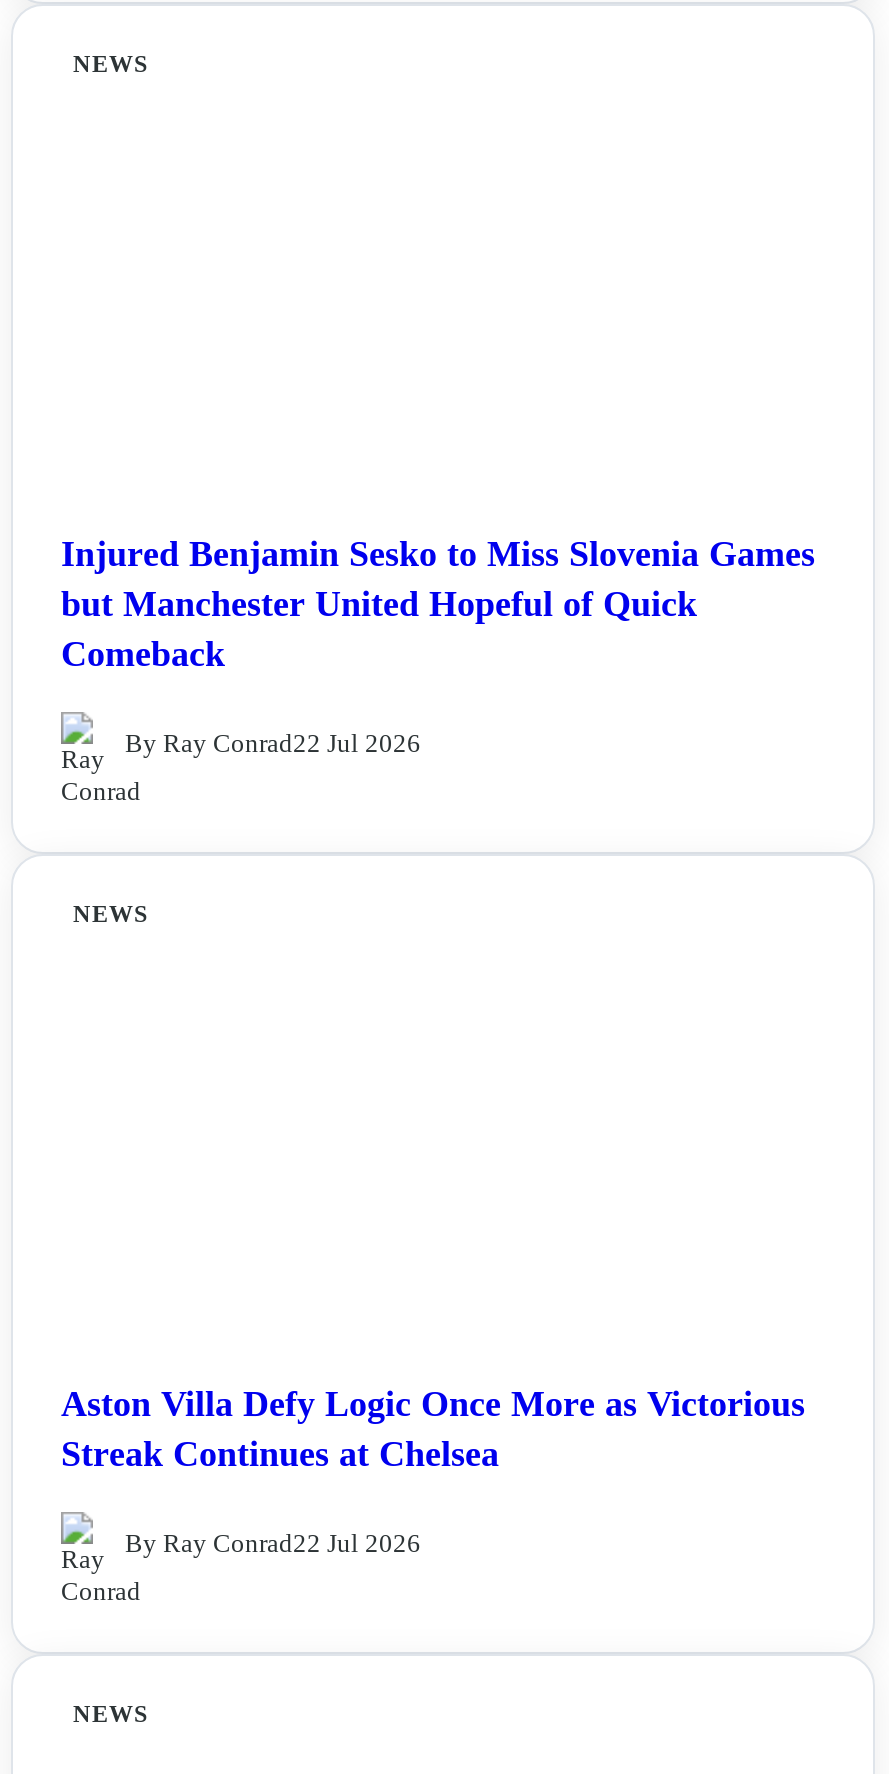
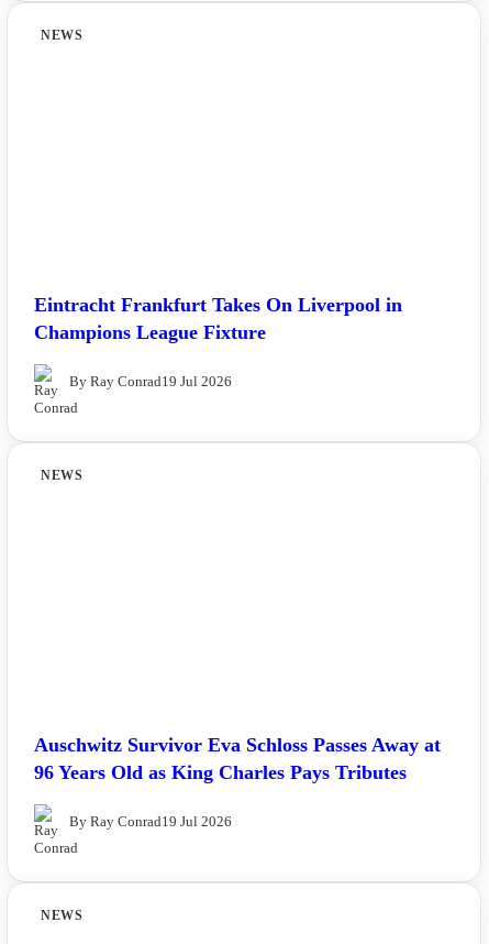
- Injured Benjamin Sesko to Miss Slovenia Games
- but Manchester United Hopeful of Quick
- Comeback
+ Eintracht Frankfurt Takes On Liverpool in
+ Champions League Fixture

- By Ray Conrad22 Jul 2026
+ By Ray Conrad19 Jul 2026

- Aston Villa Defy Logic Once More as Victorious
- Streak Continues at Chelsea
+ Auschwitz Survivor Eva Schloss Passes Away at
+ 96 Years Old as King Charles Pays Tributes

- By Ray Conrad22 Jul 2026
+ By Ray Conrad19 Jul 2026
